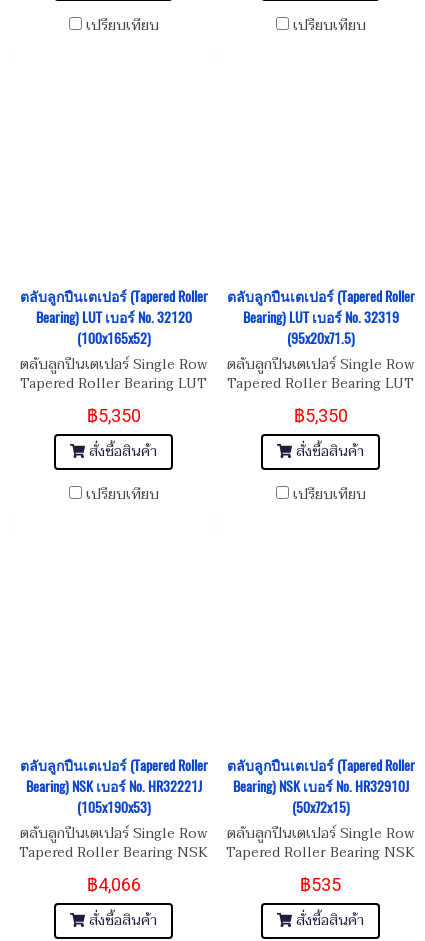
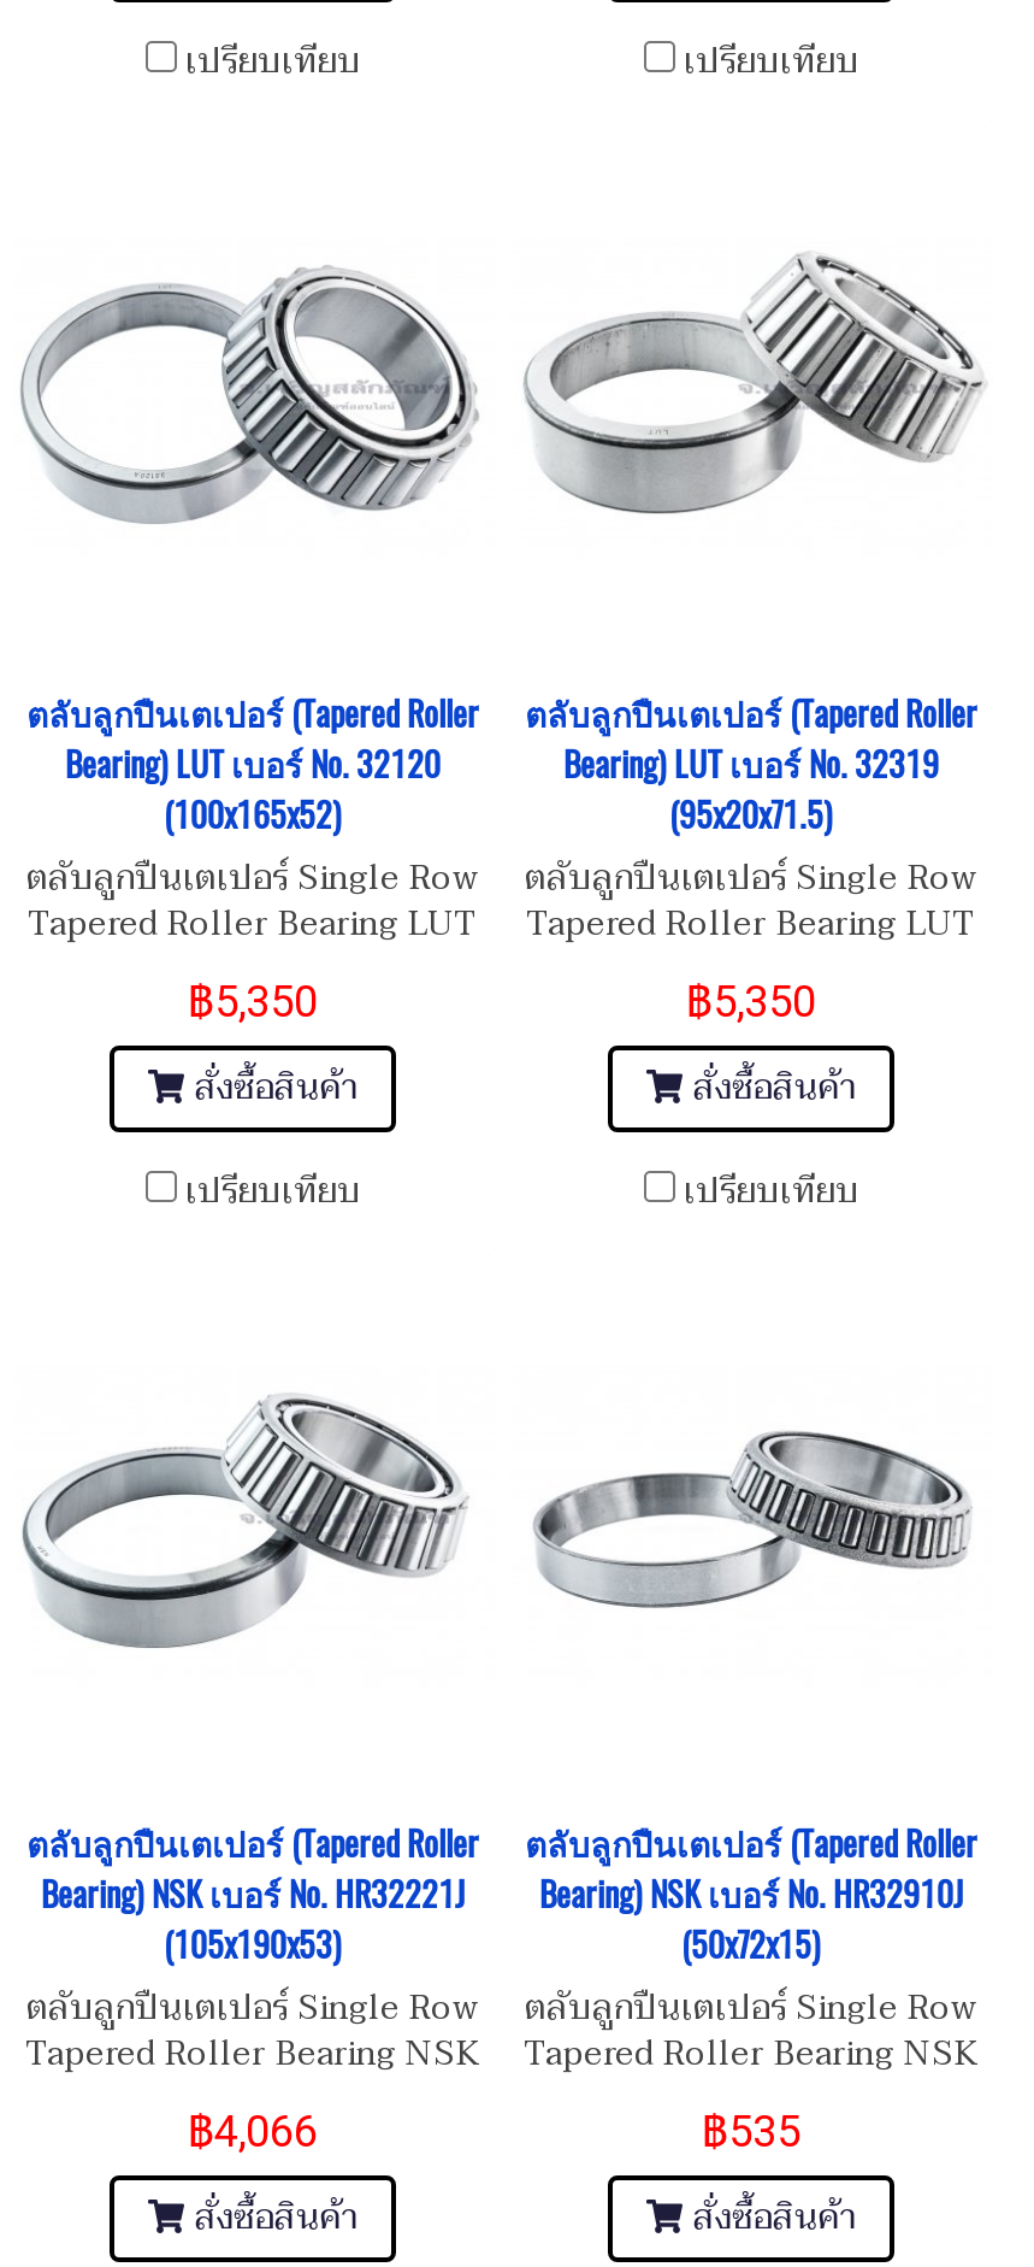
+ [image]

+ [image]

+ [image]

+ [image]
